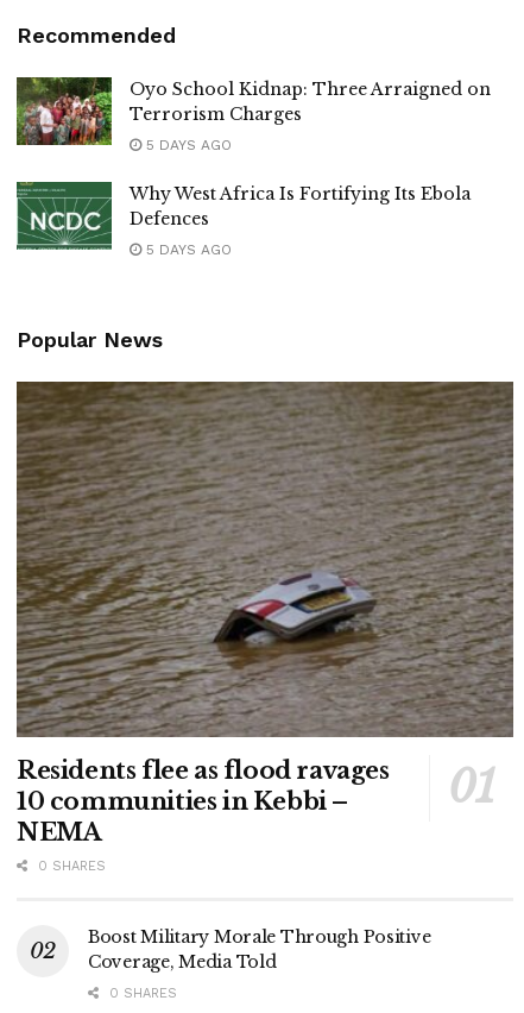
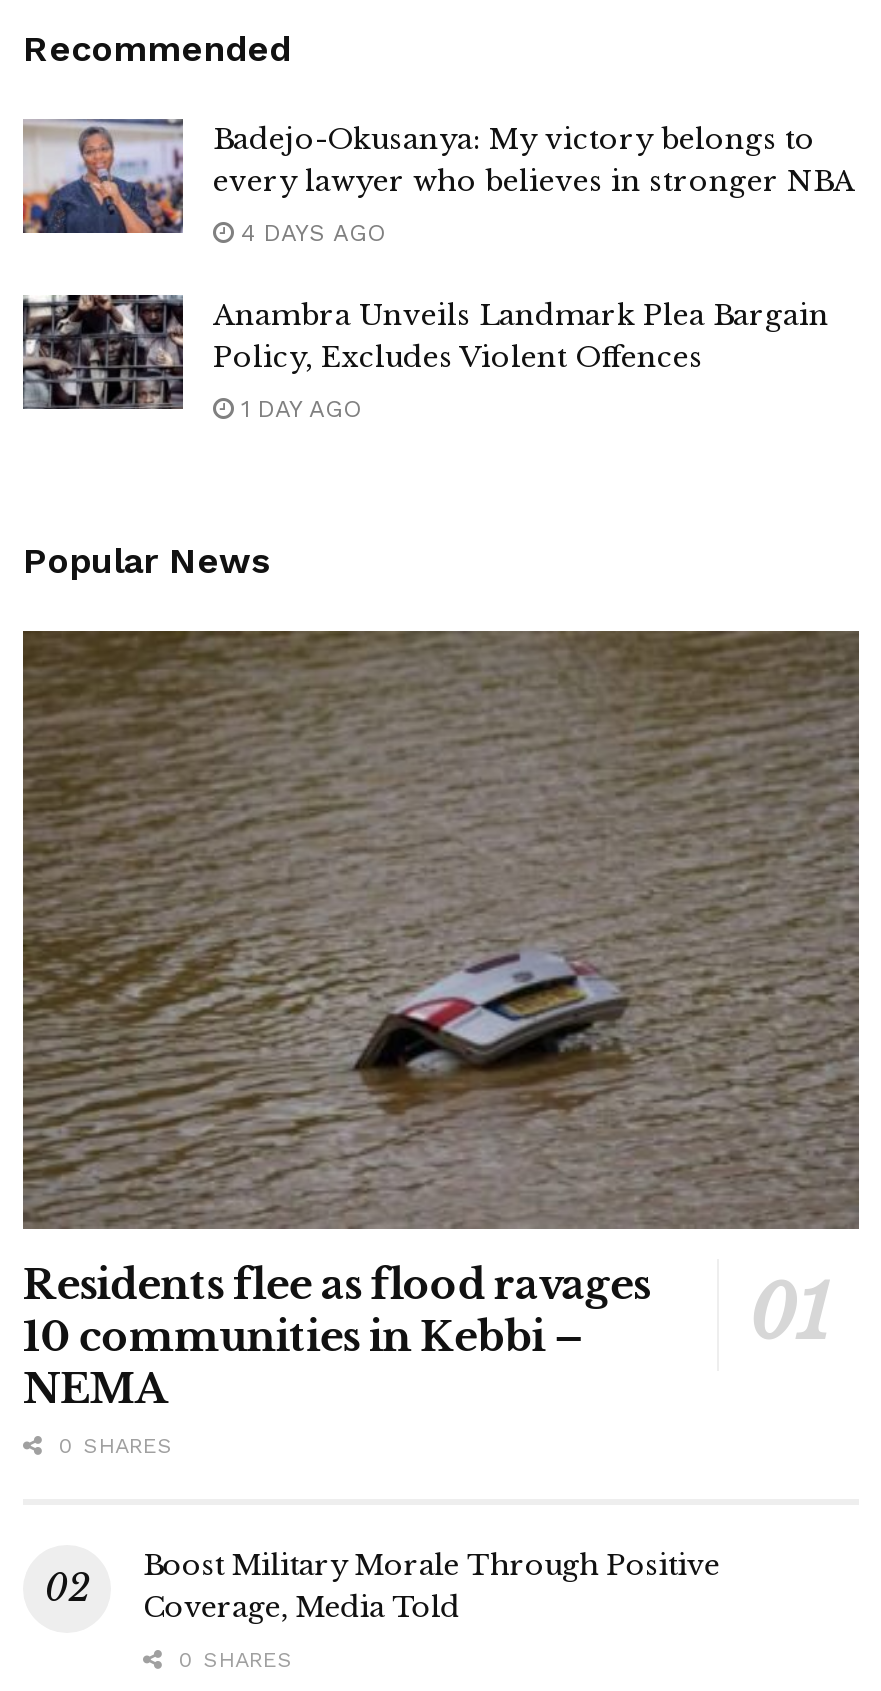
- [image]
- Oyo School Kidnap: Three Arraigned on
- Terrorism Charges
+ [image]
+ Badejo-Okusanya: My victory belongs to
+ every lawyer who believes in stronger NBA

- 5 DAYS AGO
+ 4 DAYS AGO

- [image]
- Why West Africa Is Fortifying Its Ebola
- Defences
+ [image]
+ Anambra Unveils Landmark Plea Bargain
+ Policy, Excludes Violent Offences

- 5 DAYS AGO
+ 1 DAY AGO
